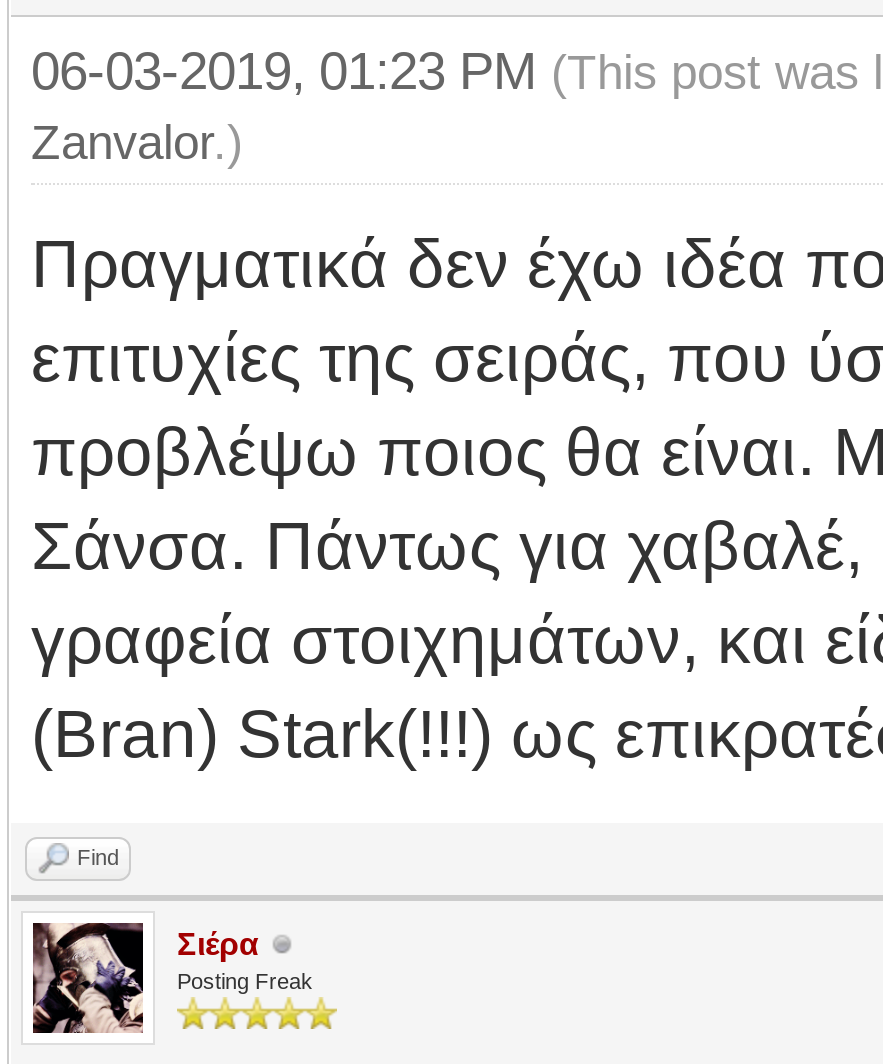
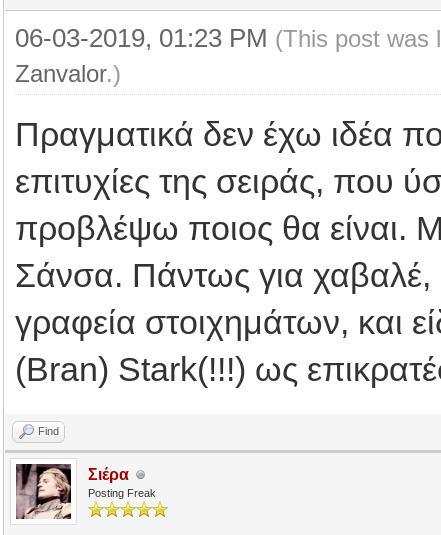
- [image]
+ [image]
